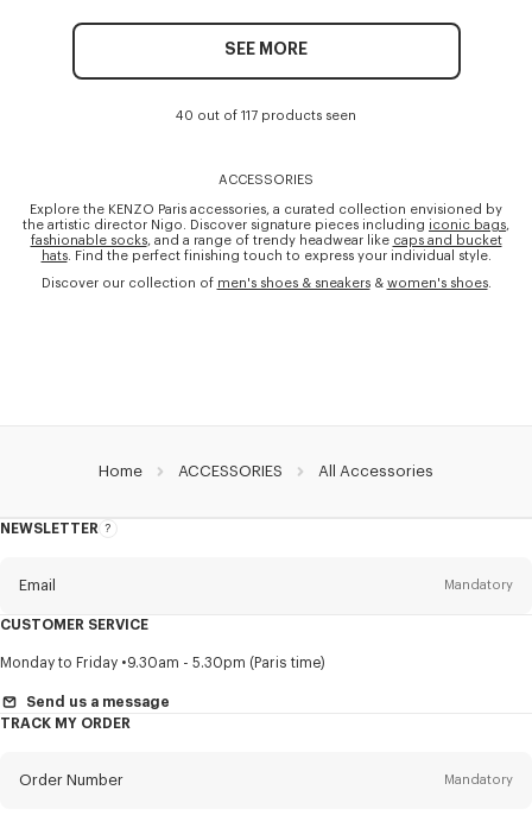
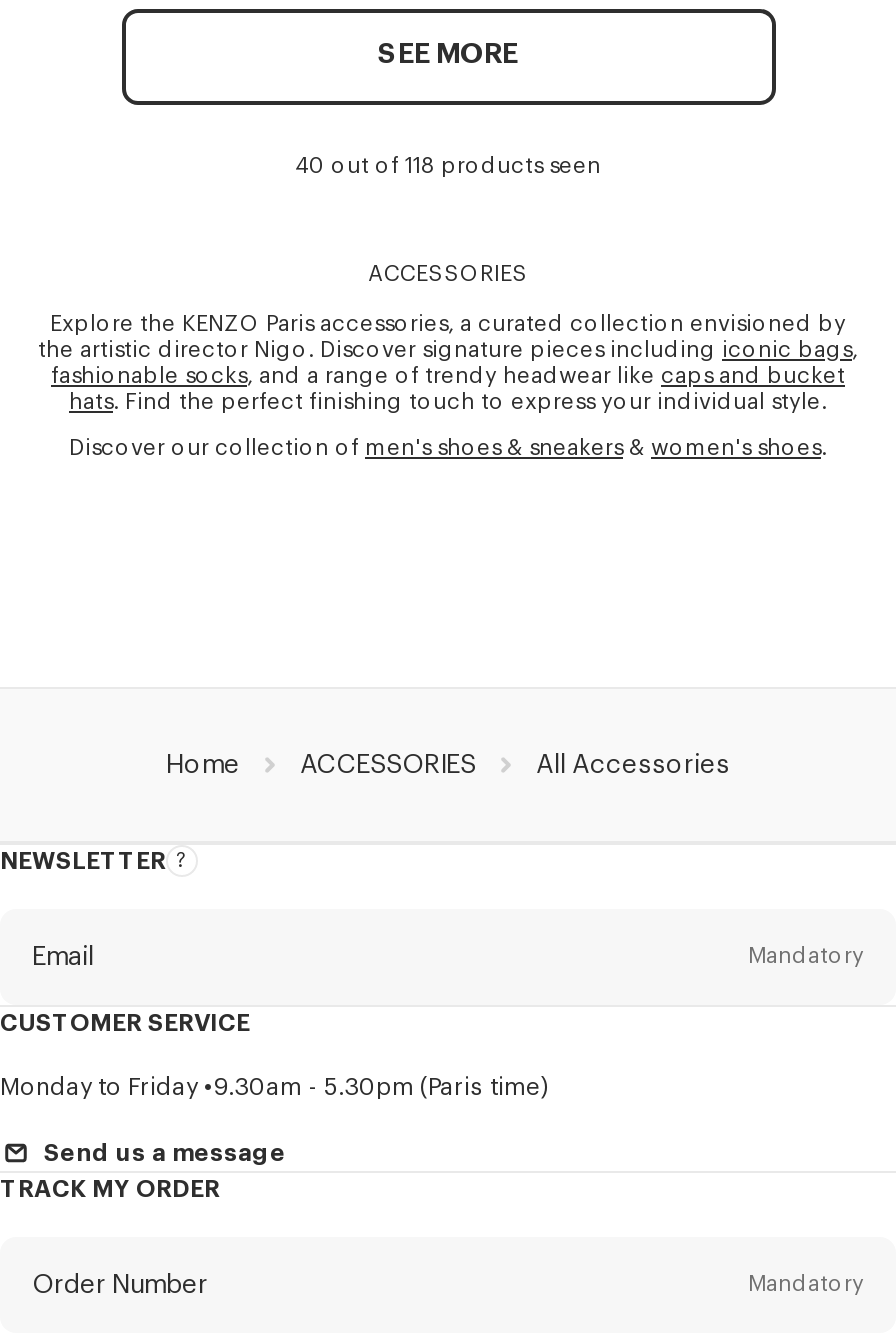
- 40 out of 117 products seen
+ 40 out of 118 products seen
